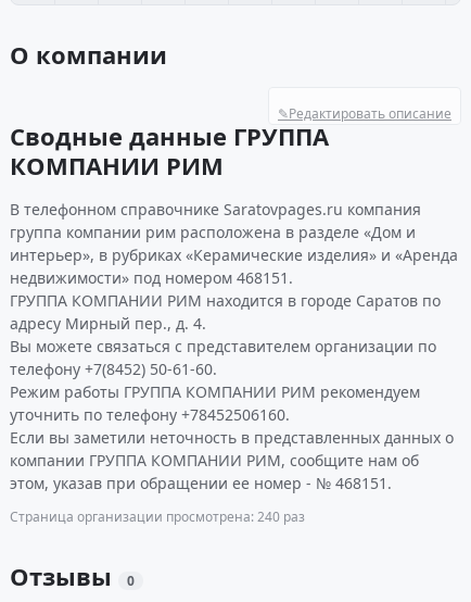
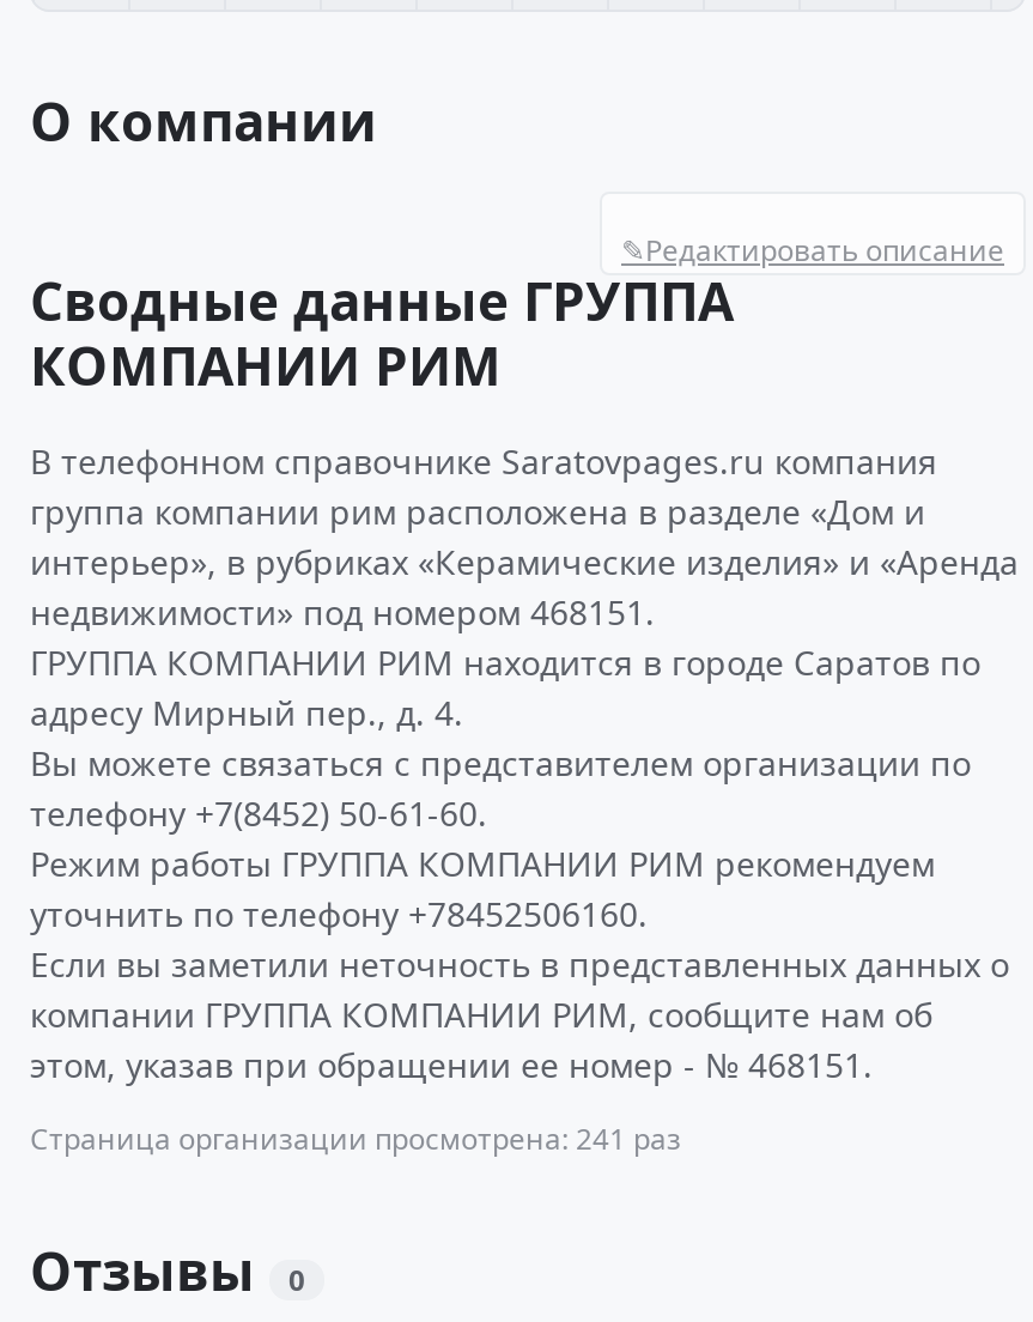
- Страница организации просмотрена: 240 раз
+ Страница организации просмотрена: 241 раз
